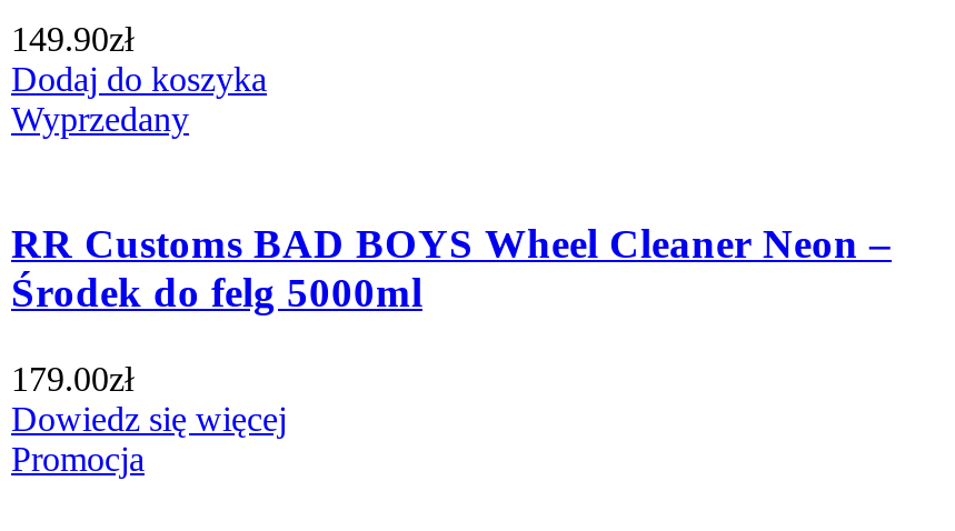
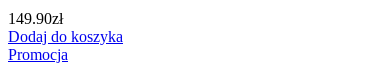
- Wyprzedany
- RR Customs BAD BOYS Wheel Cleaner Neon –
- Środek do felg 5000ml
- 179.00zł
- Dowiedz się więcej
